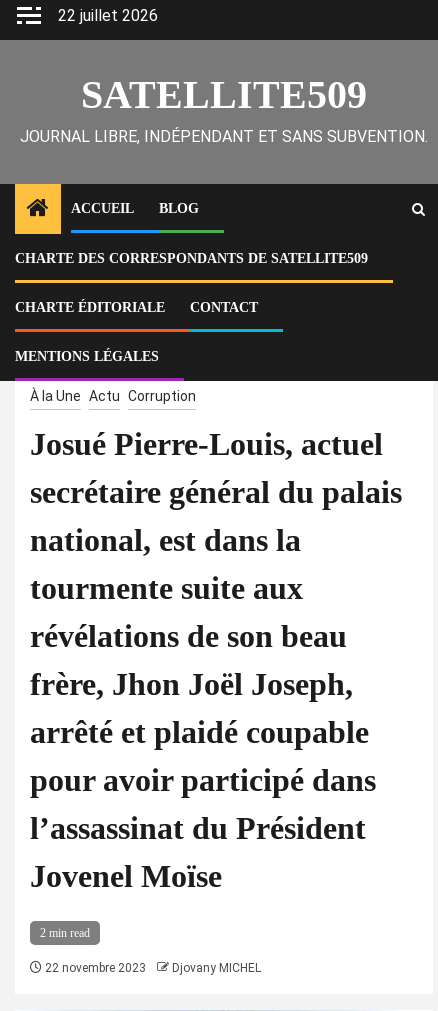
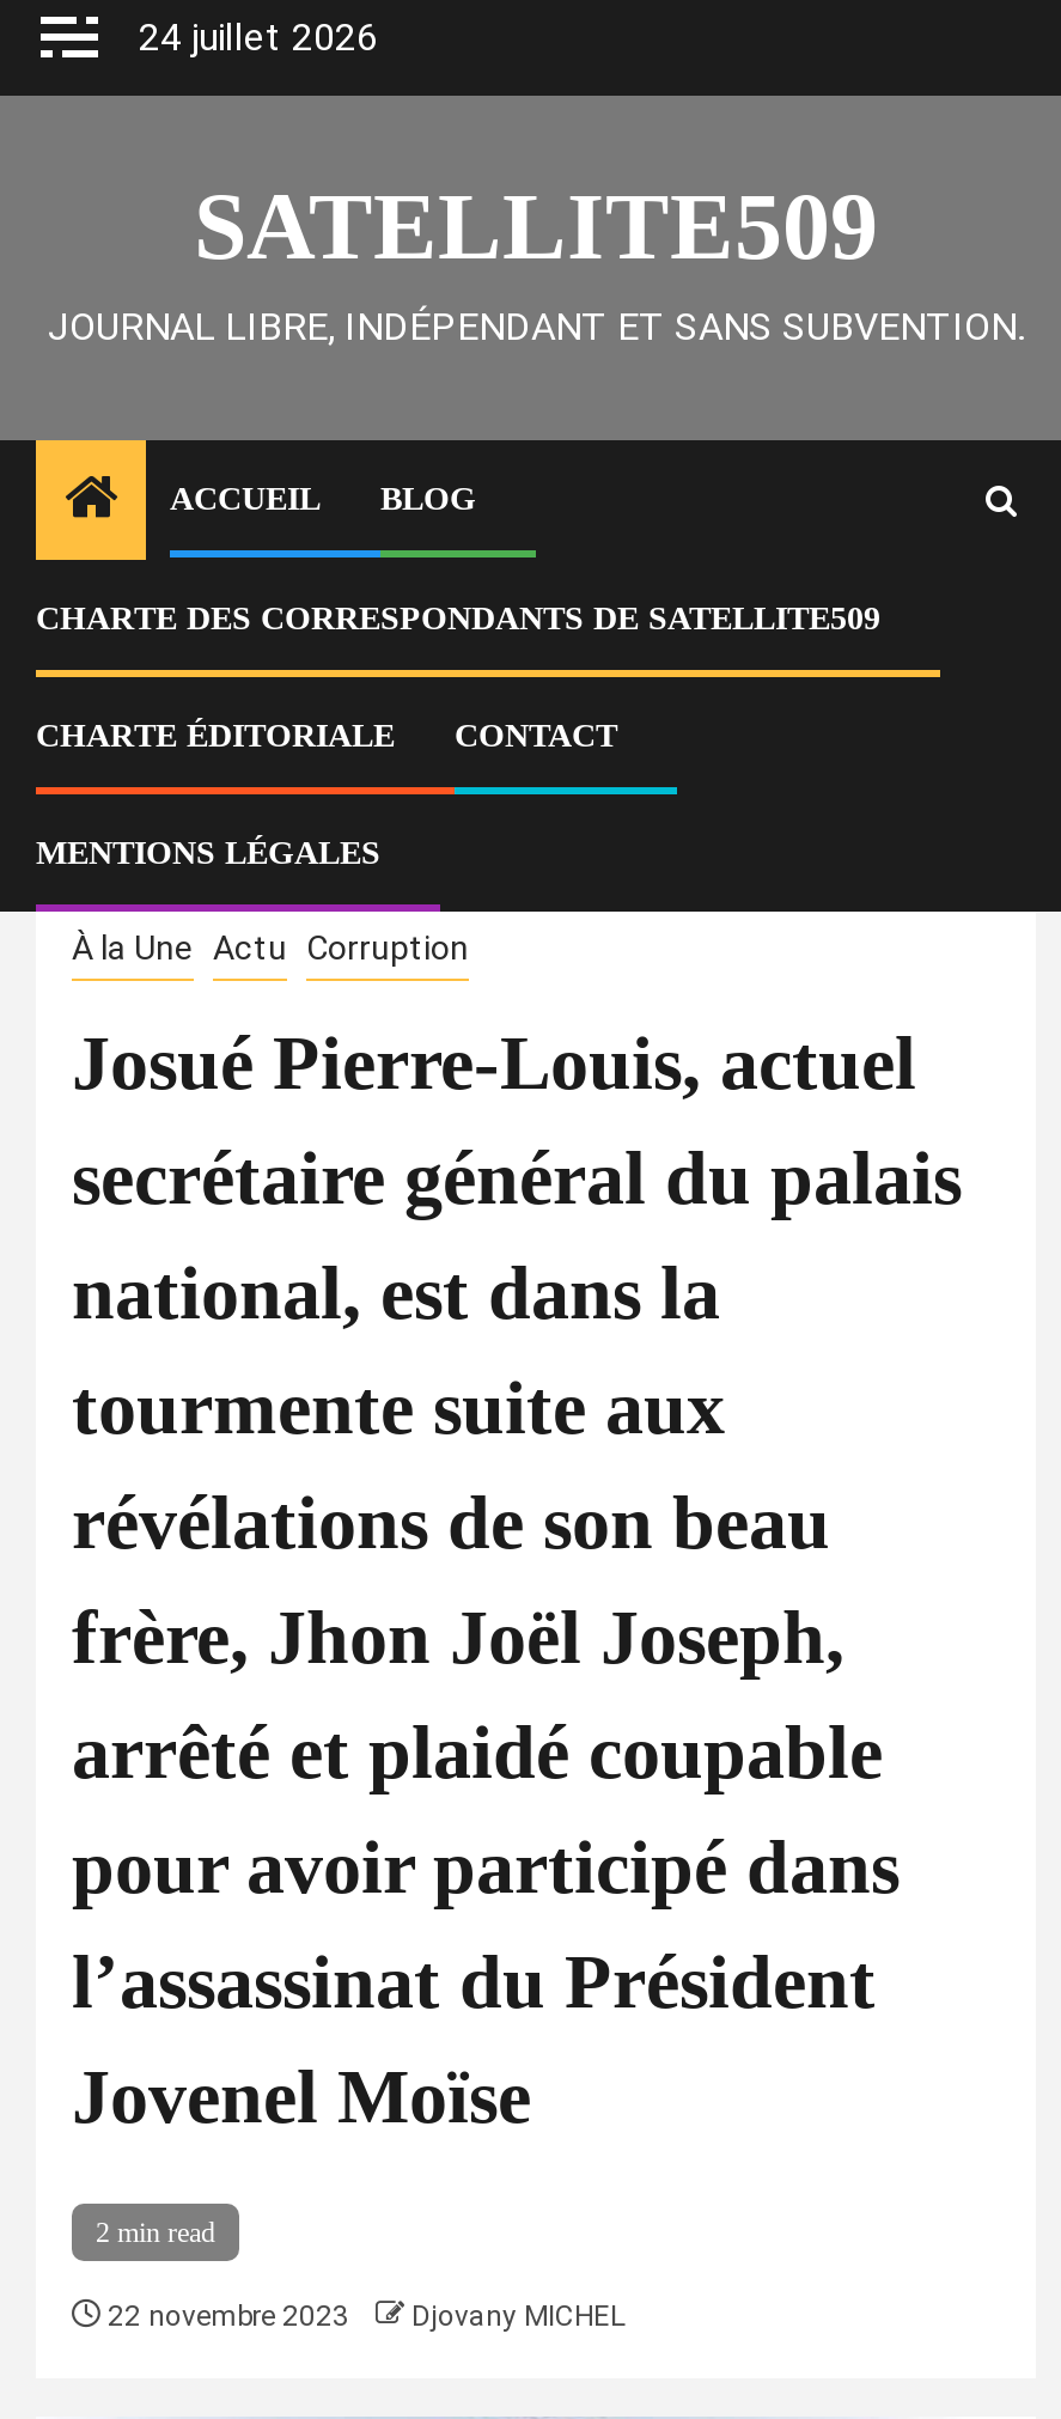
- 22 juillet 2026
+ 24 juillet 2026
